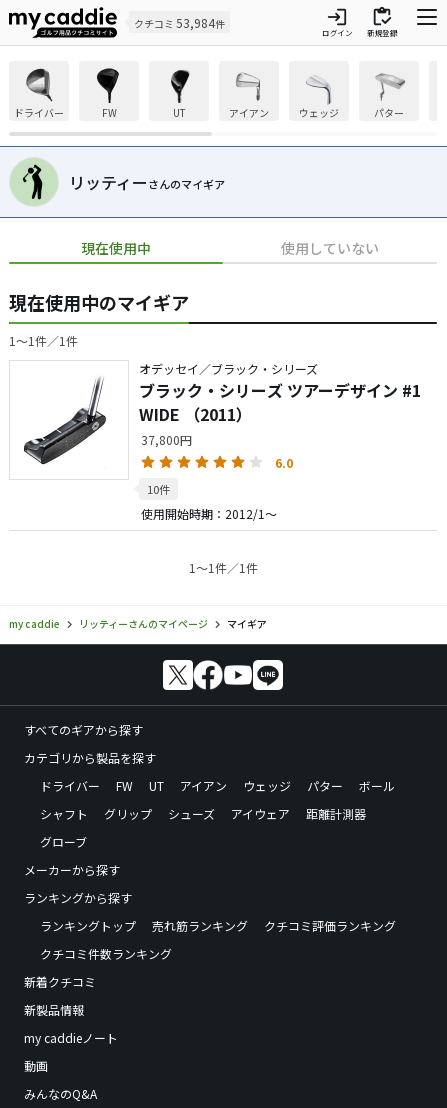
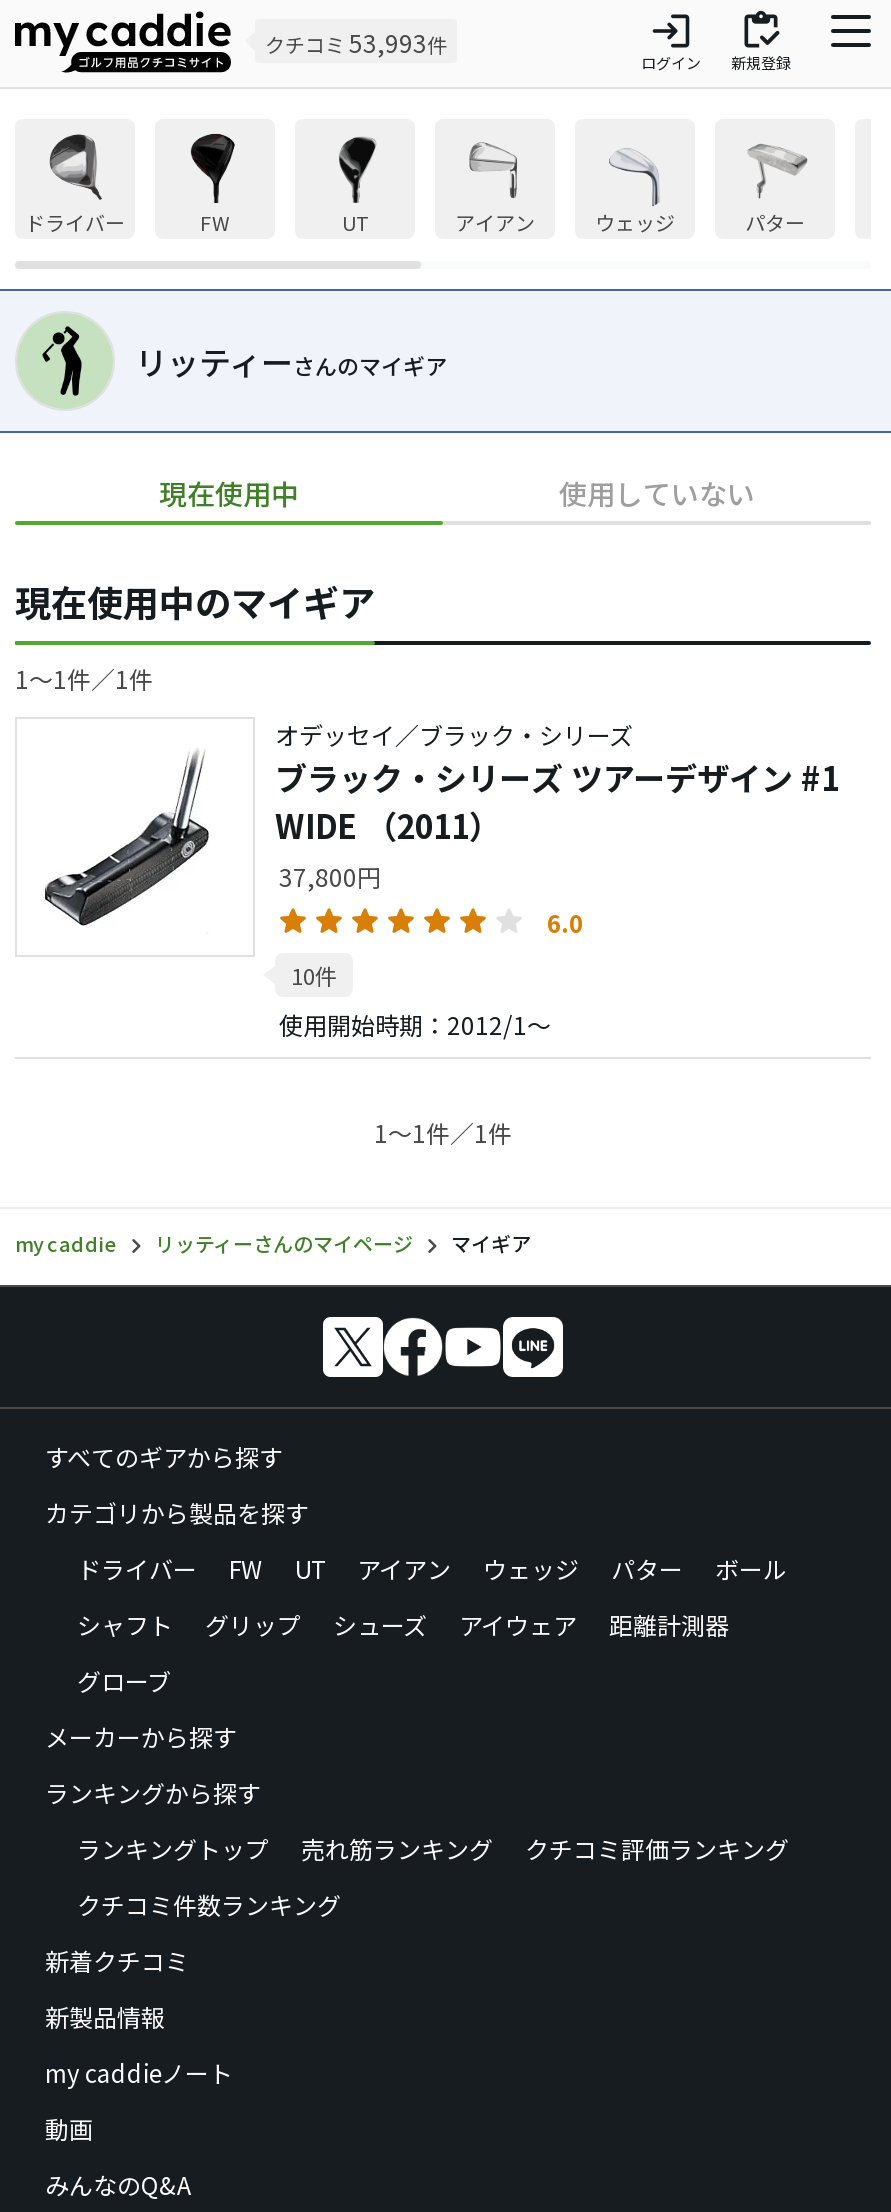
- クチコミ53,984件
+ クチコミ53,993件
